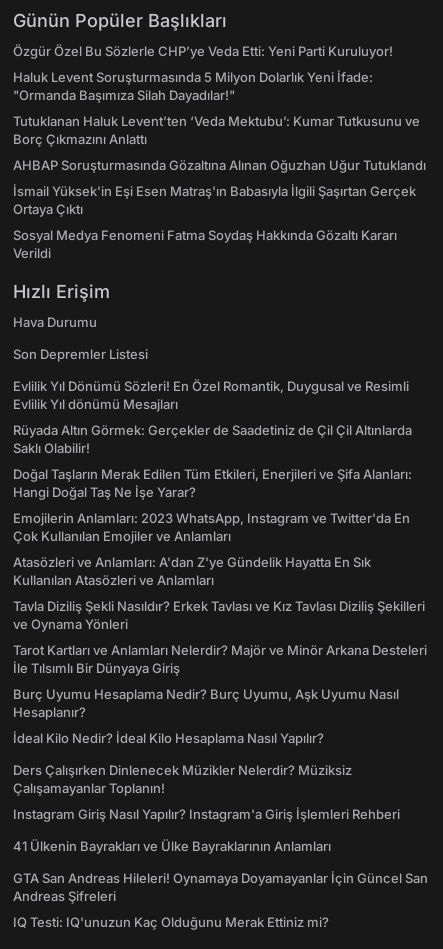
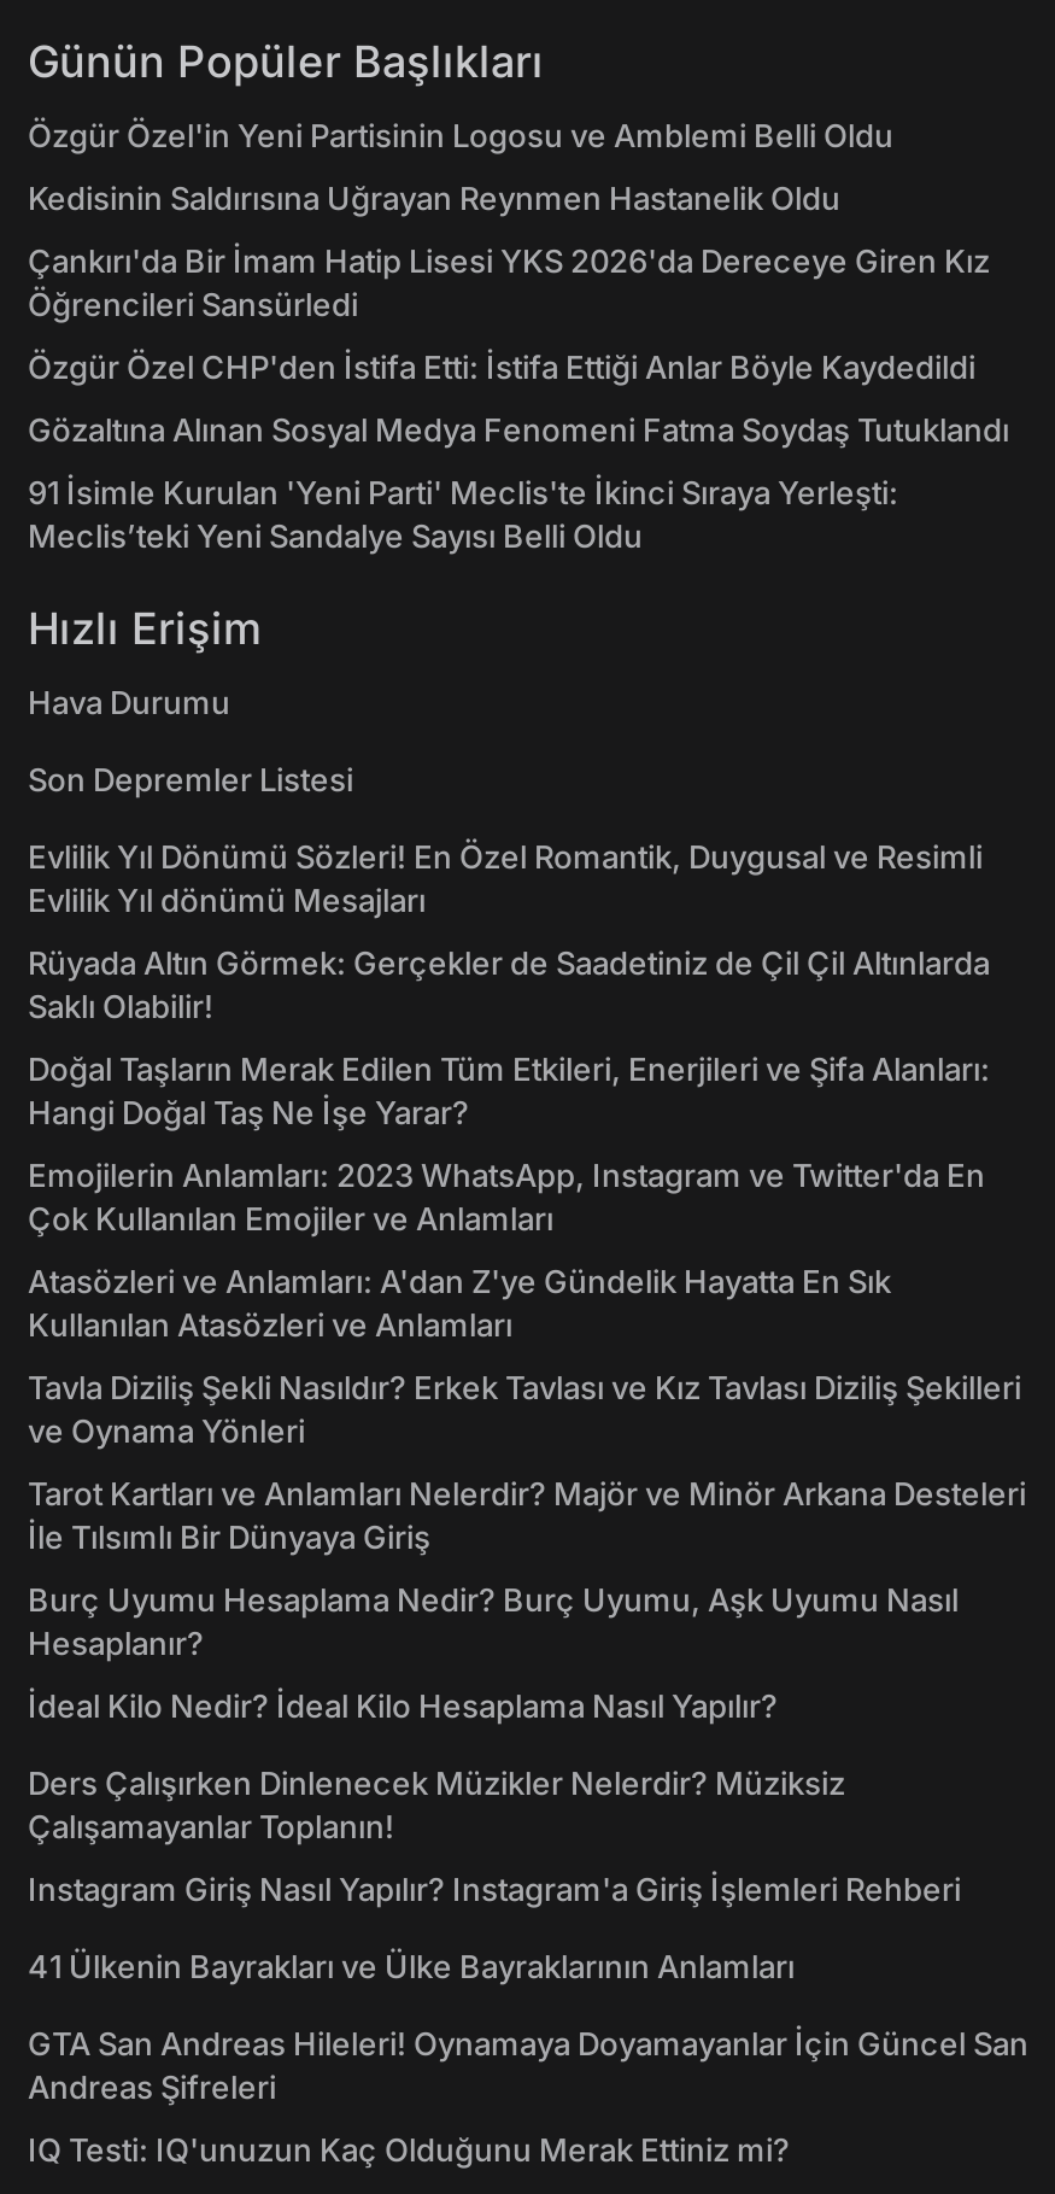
- Özgür Özel Bu Sözlerle CHP’ye Veda Etti: Yeni Parti Kuruluyor!
+ Özgür Özel'in Yeni Partisinin Logosu ve Amblemi Belli Oldu

- Haluk Levent Soruşturmasında 5 Milyon Dolarlık Yeni İfade:
- "Ormanda Başımıza Silah Dayadılar!"
+ Kedisinin Saldırısına Uğrayan Reynmen Hastanelik Oldu

- Tutuklanan Haluk Levent’ten ‘Veda Mektubu’: Kumar Tutkusunu ve
- Borç Çıkmazını Anlattı
+ Çankırı'da Bir İmam Hatip Lisesi YKS 2026'da Dereceye Giren Kız
+ Öğrencileri Sansürledi

- AHBAP Soruşturmasında Gözaltına Alınan Oğuzhan Uğur Tutuklandı
+ Özgür Özel CHP'den İstifa Etti: İstifa Ettiği Anlar Böyle Kaydedildi

- İsmail Yüksek'in Eşi Esen Matraş'ın Babasıyla İlgili Şaşırtan Gerçek
- Ortaya Çıktı
+ Gözaltına Alınan Sosyal Medya Fenomeni Fatma Soydaş Tutuklandı

- Sosyal Medya Fenomeni Fatma Soydaş Hakkında Gözaltı Kararı
- Verildi
+ 91 İsimle Kurulan 'Yeni Parti' Meclis'te İkinci Sıraya Yerleşti:
+ Meclis’teki Yeni Sandalye Sayısı Belli Oldu
